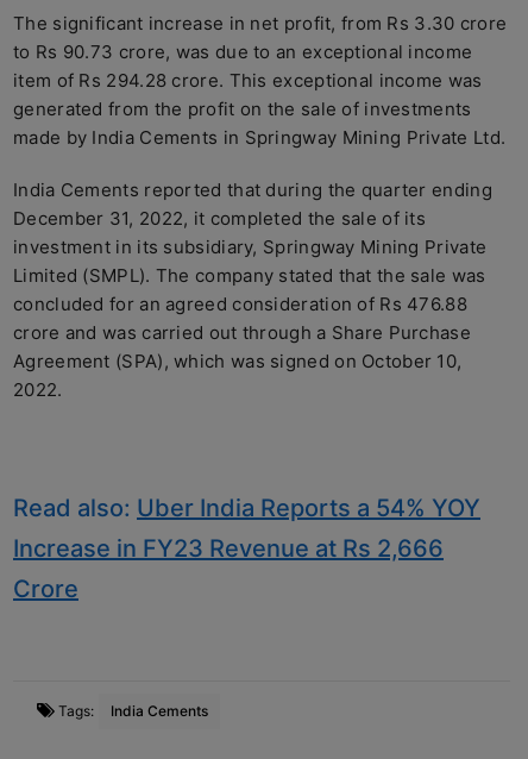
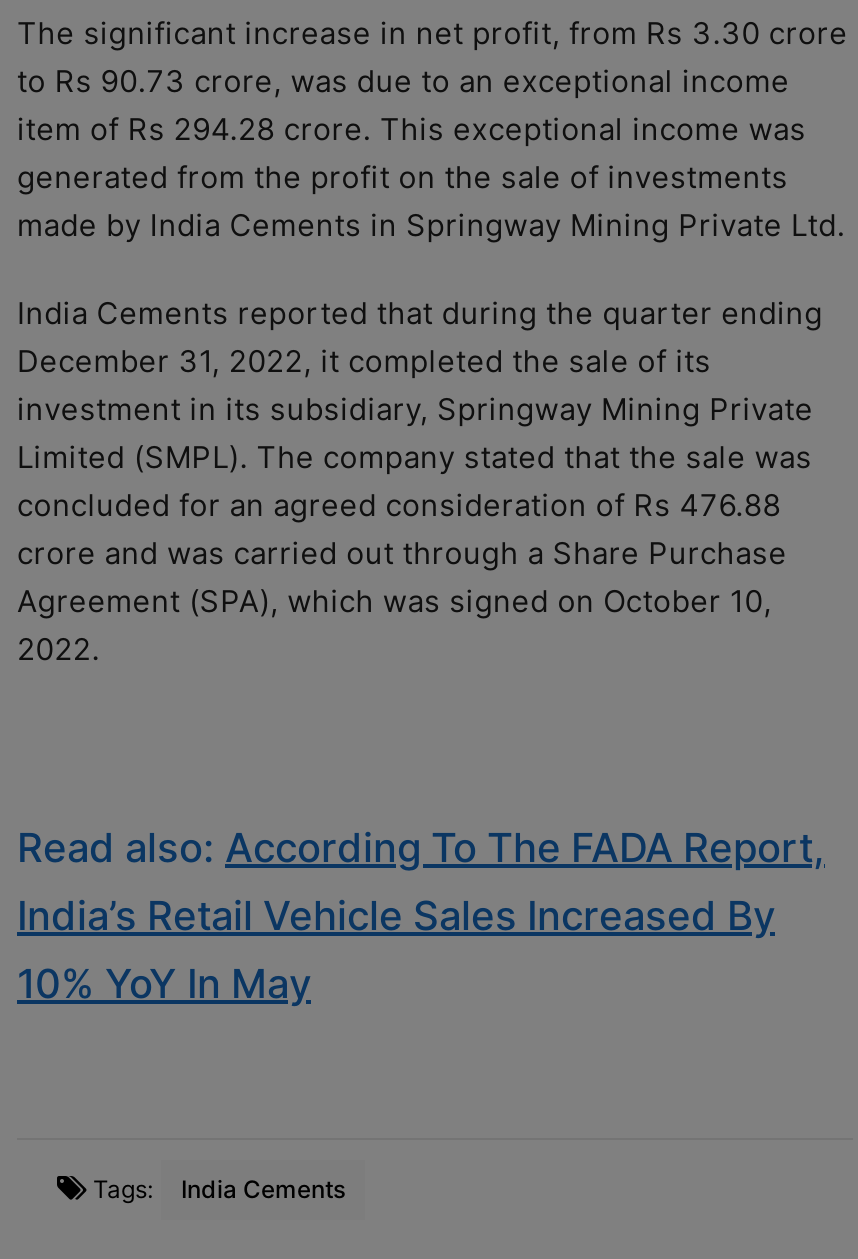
- Read also: Uber India Reports a 54% YOY
- Increase in FY23 Revenue at Rs 2,666
- Crore
+ Read also: According To The FADA Report,
+ India’s Retail Vehicle Sales Increased By
+ 10% YoY In May
